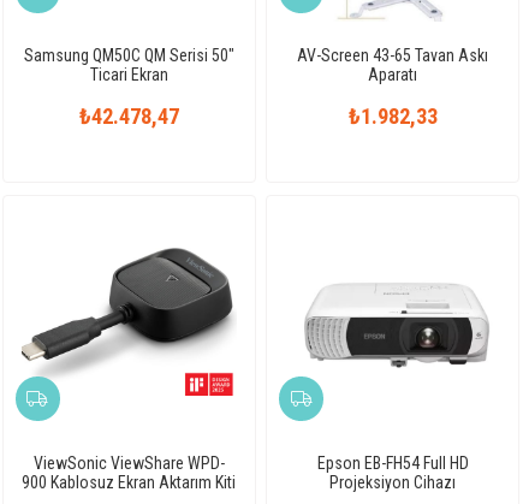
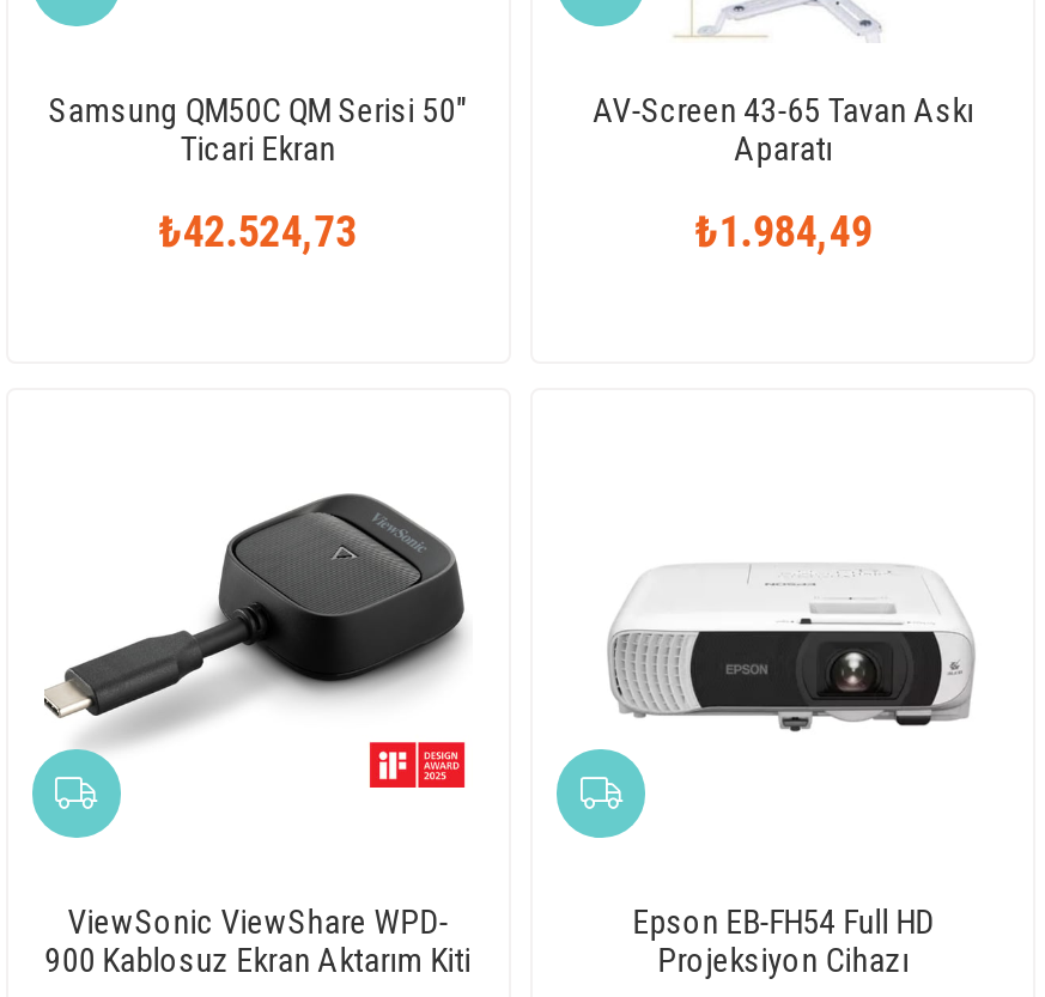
- ₺42.478,47
+ ₺42.524,73

- ₺1.982,33
+ ₺1.984,49
